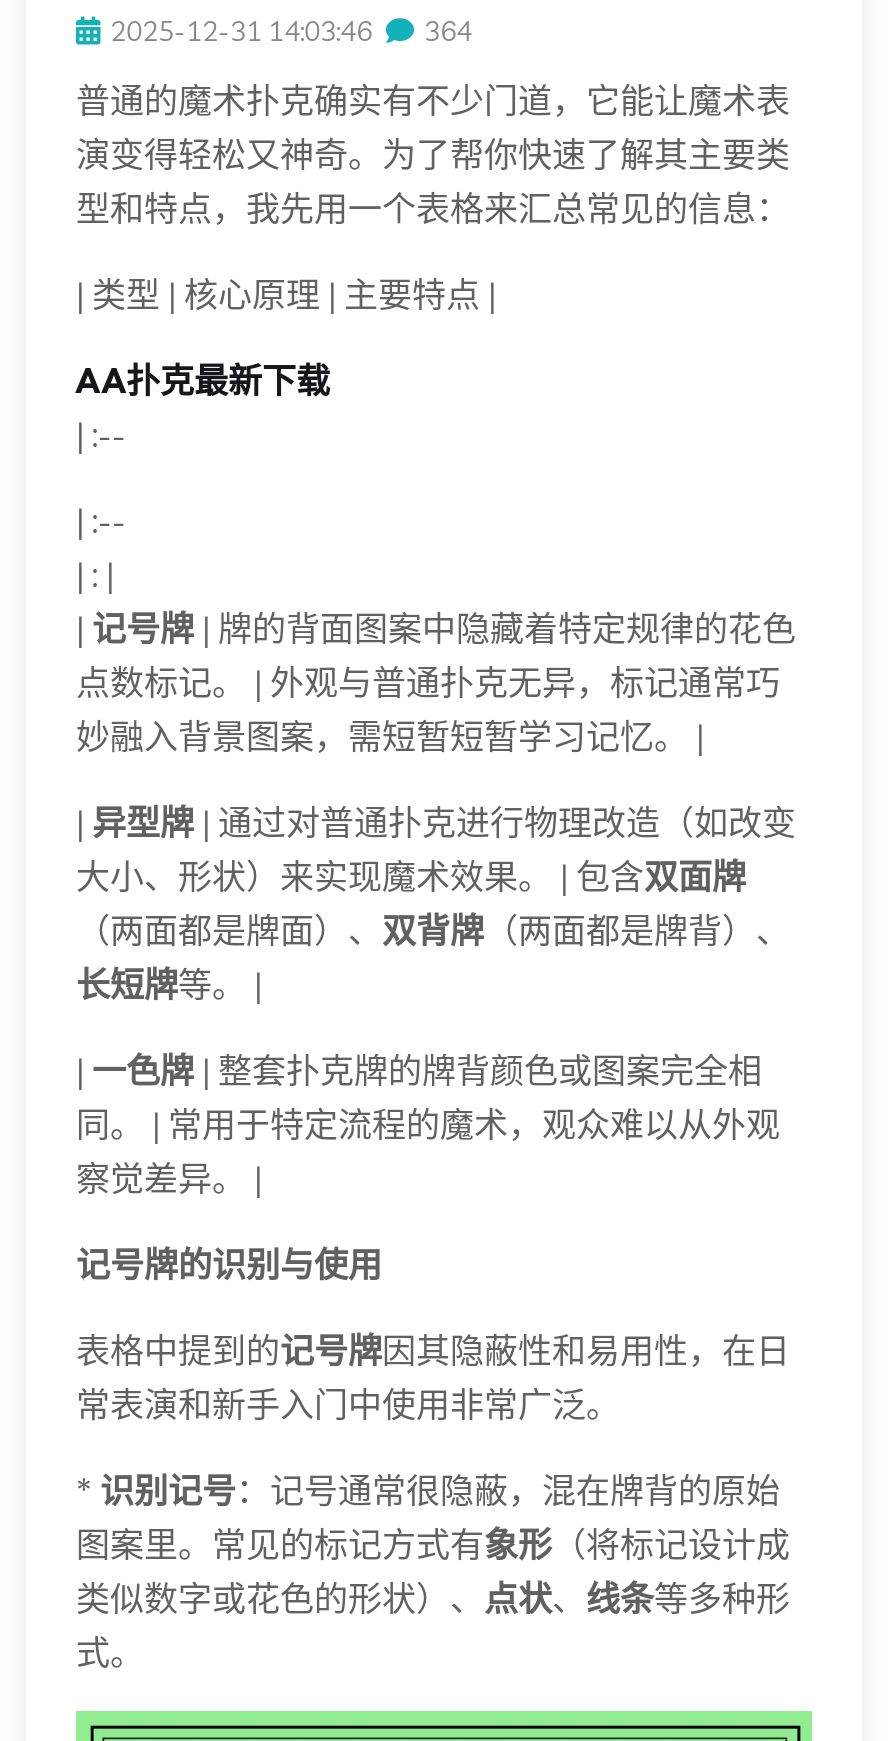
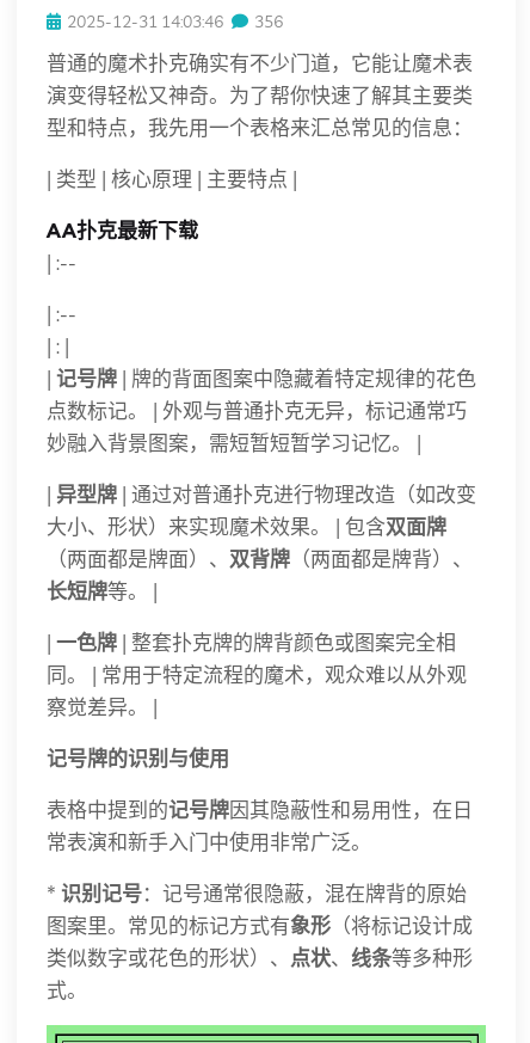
- 2025-12-31 14:03:46 364
+ 2025-12-31 14:03:46 356
